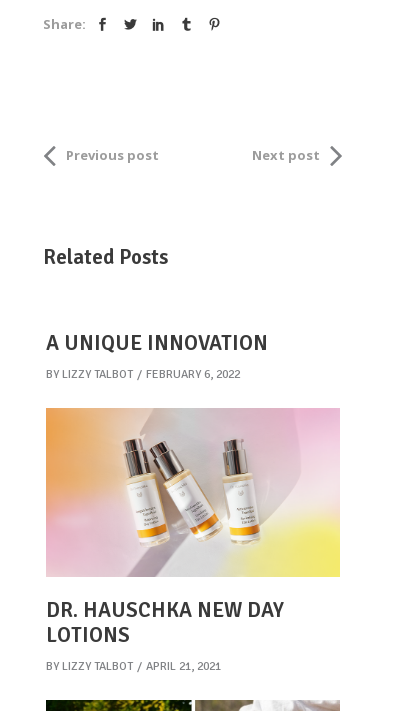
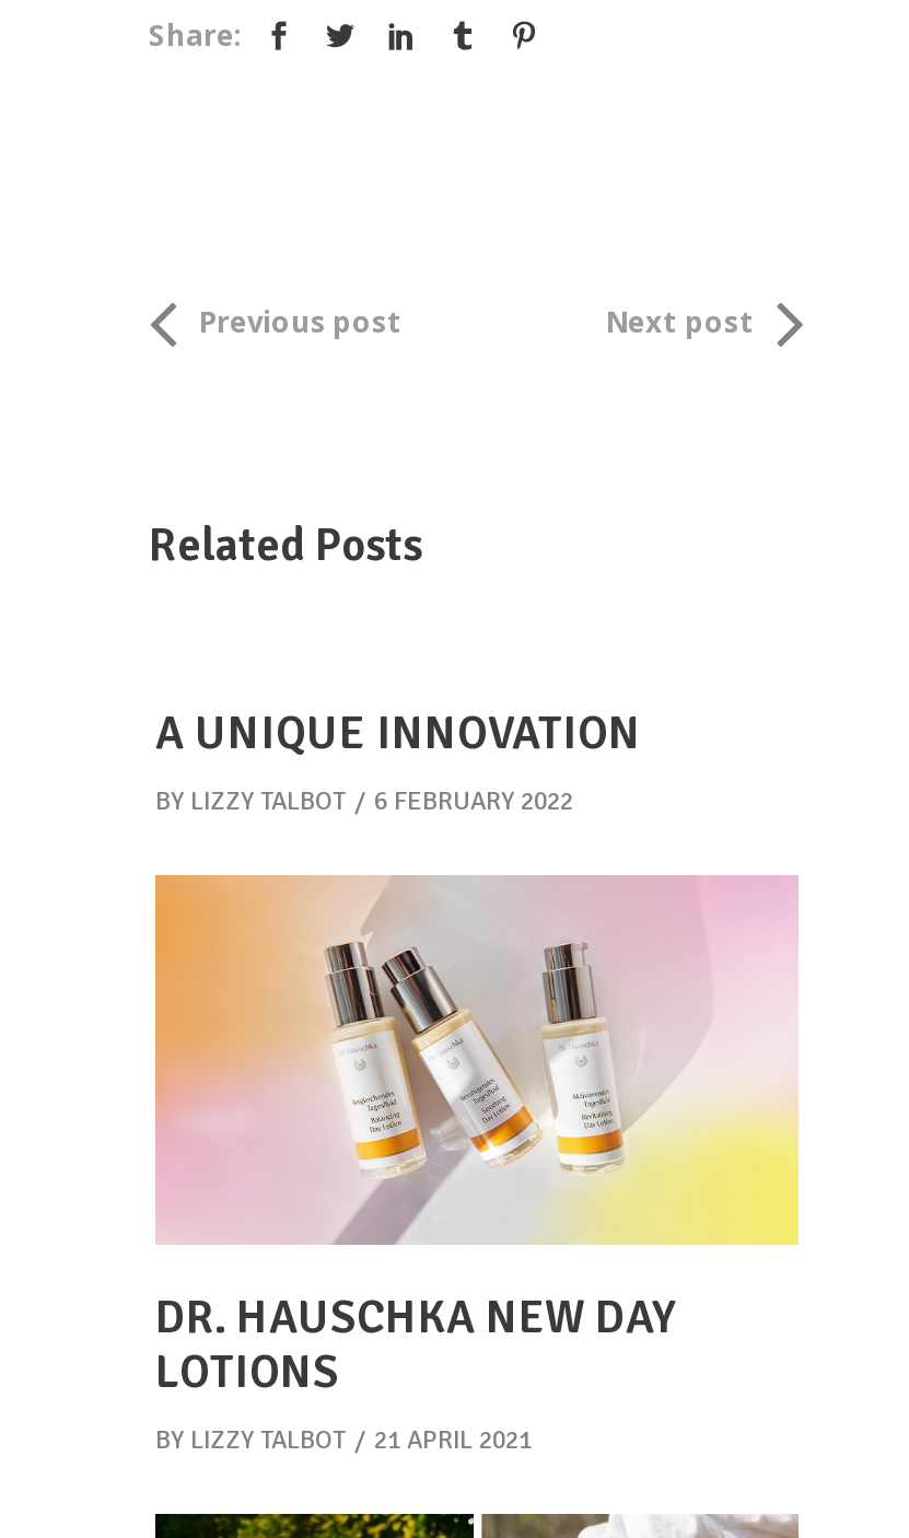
- BY LIZZY TALBOT FEBRUARY 6, 2022
+ BY LIZZY TALBOT 6 FEBRUARY 2022

- BY LIZZY TALBOT APRIL 21, 2021
+ BY LIZZY TALBOT 21 APRIL 2021
